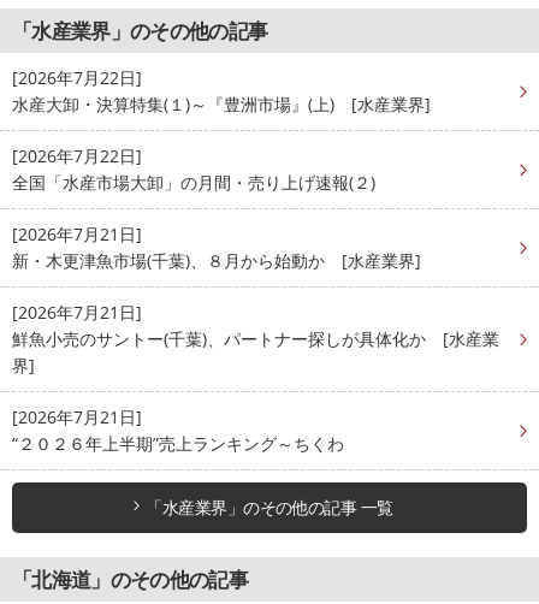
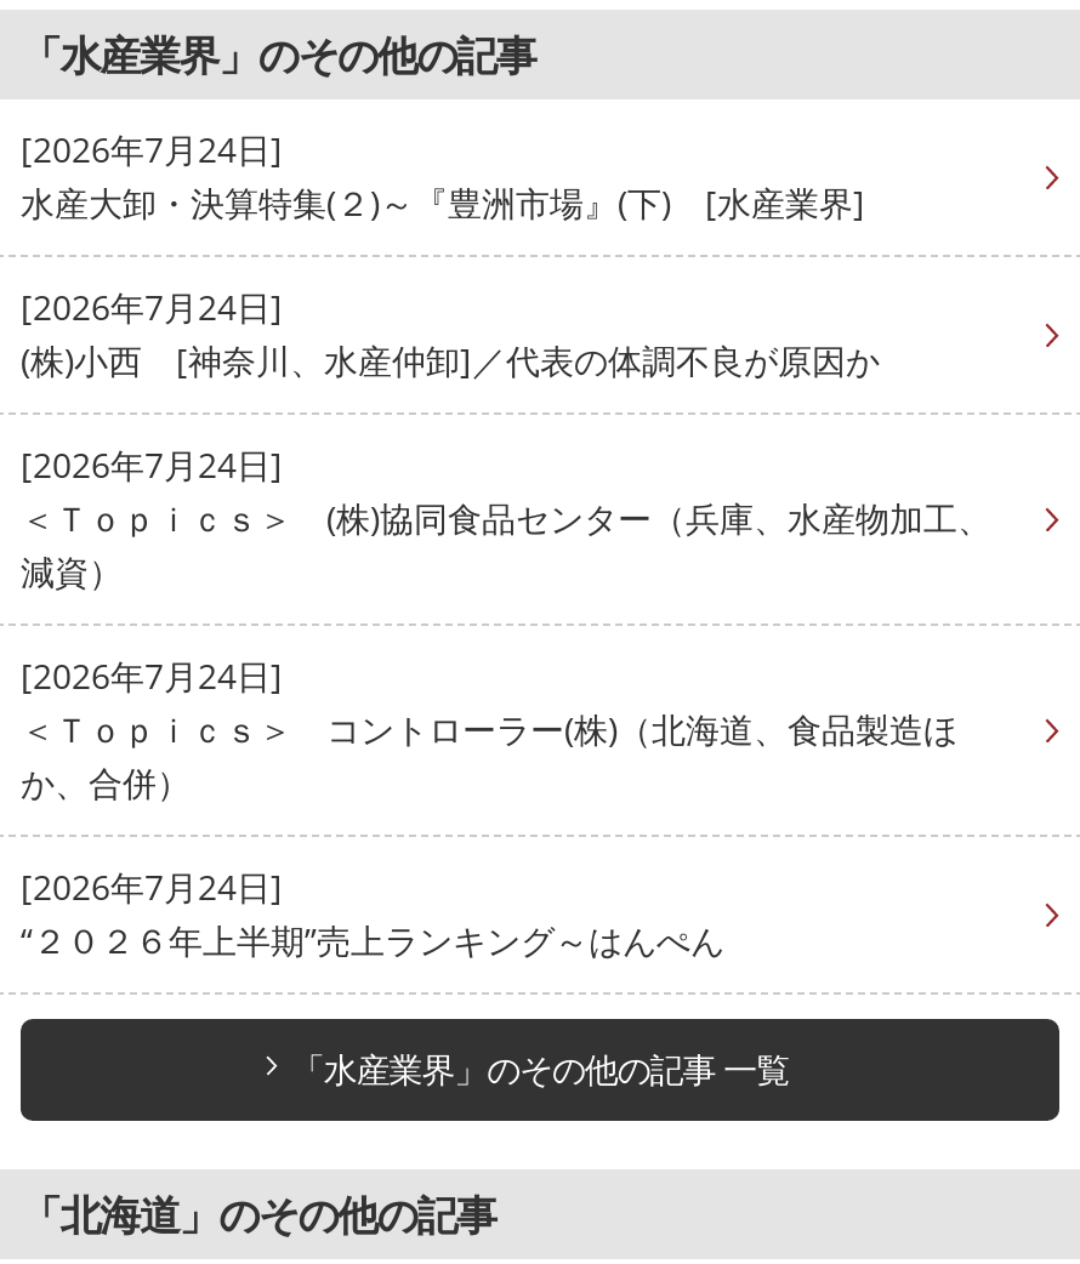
- [2026年7月22日]
- 水産大卸・決算特集(１)～『豊洲市場』(上) [水産業界]
+ [2026年7月24日]
+ 水産大卸・決算特集(２)～『豊洲市場』(下) [水産業界]

- [2026年7月22日]
- 全国「水産市場大卸」の月間・売り上げ速報(２)
+ [2026年7月24日]
+ (株)小西 [神奈川、水産仲卸]／代表の体調不良が原因か

- [2026年7月21日]
- 新・木更津魚市場(千葉)、８月から始動か [水産業界]
+ [2026年7月24日]
+ ＜Ｔｏｐｉｃｓ＞ (株)協同食品センター（兵庫、水産物加工、
+ 減資）

- [2026年7月21日]
- 鮮魚小売のサントー(千葉)、パートナー探しが具体化か [水産業
- 界]
+ [2026年7月24日]
+ ＜Ｔｏｐｉｃｓ＞ コントローラー(株)（北海道、食品製造ほ
+ か、合併）

- [2026年7月21日]
- “２０２６年上半期”売上ランキング～ちくわ
+ [2026年7月24日]
+ “２０２６年上半期”売上ランキング～はんぺん
